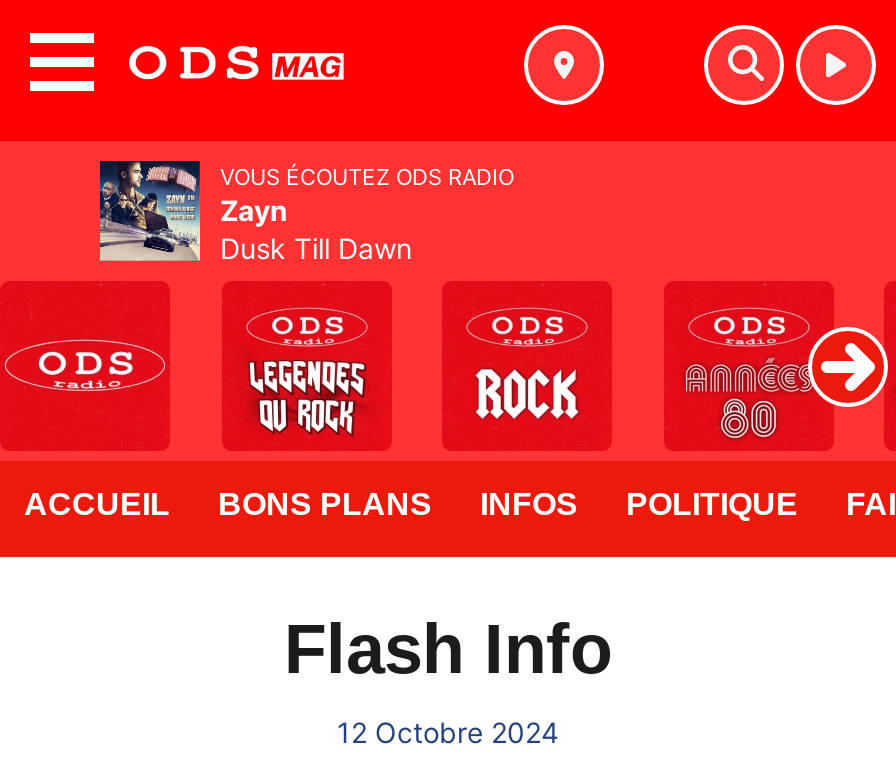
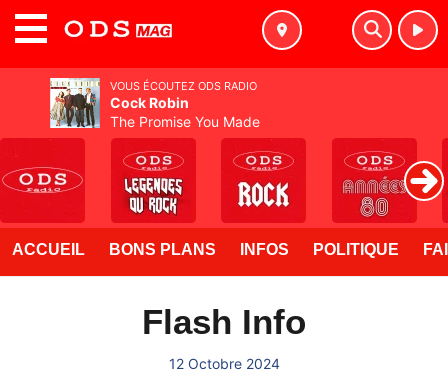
- [image]
- Zayn
- Dusk Till Dawn
+ [image]
+ Cock Robin
+ The Promise You Made
